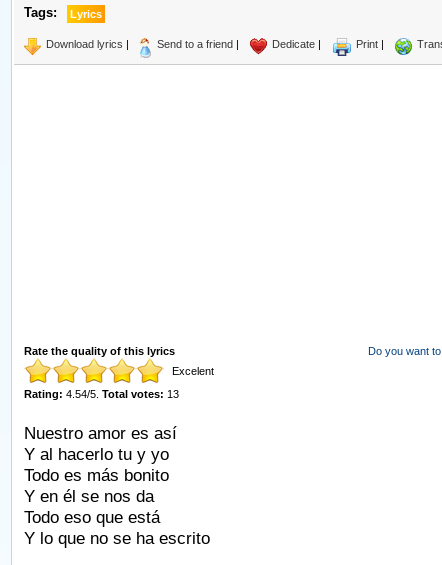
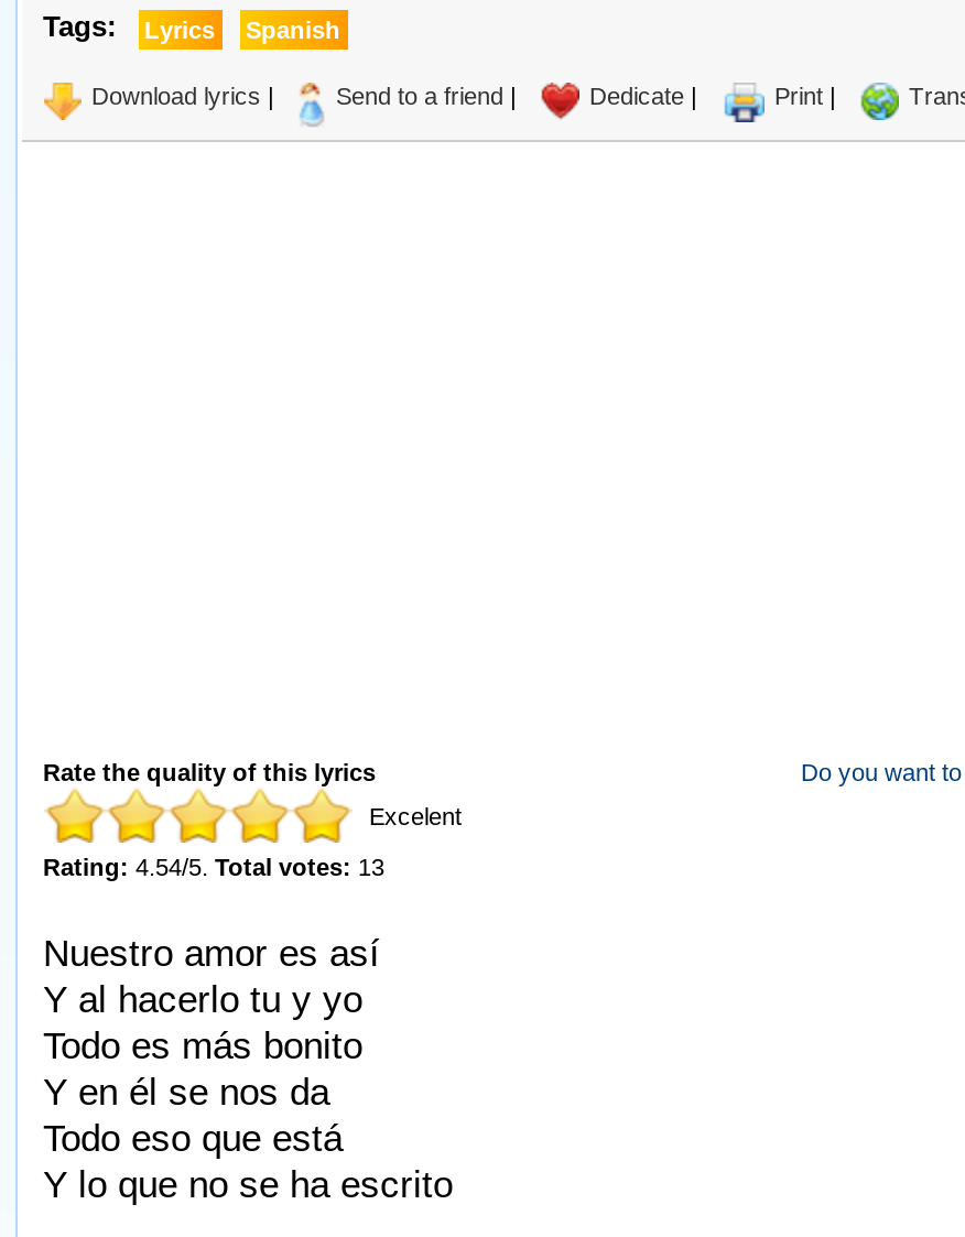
+ Spanish
